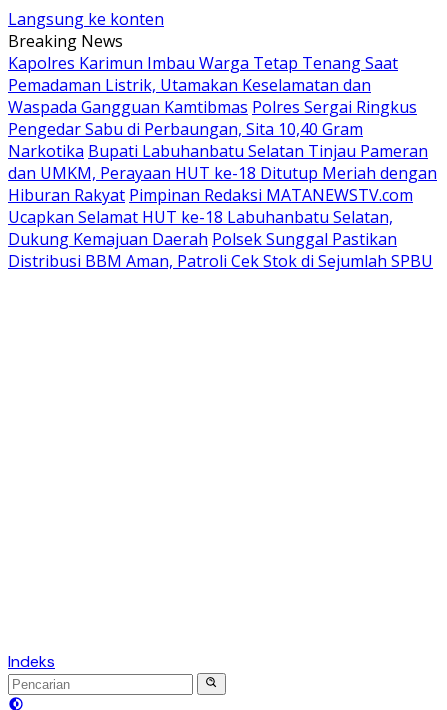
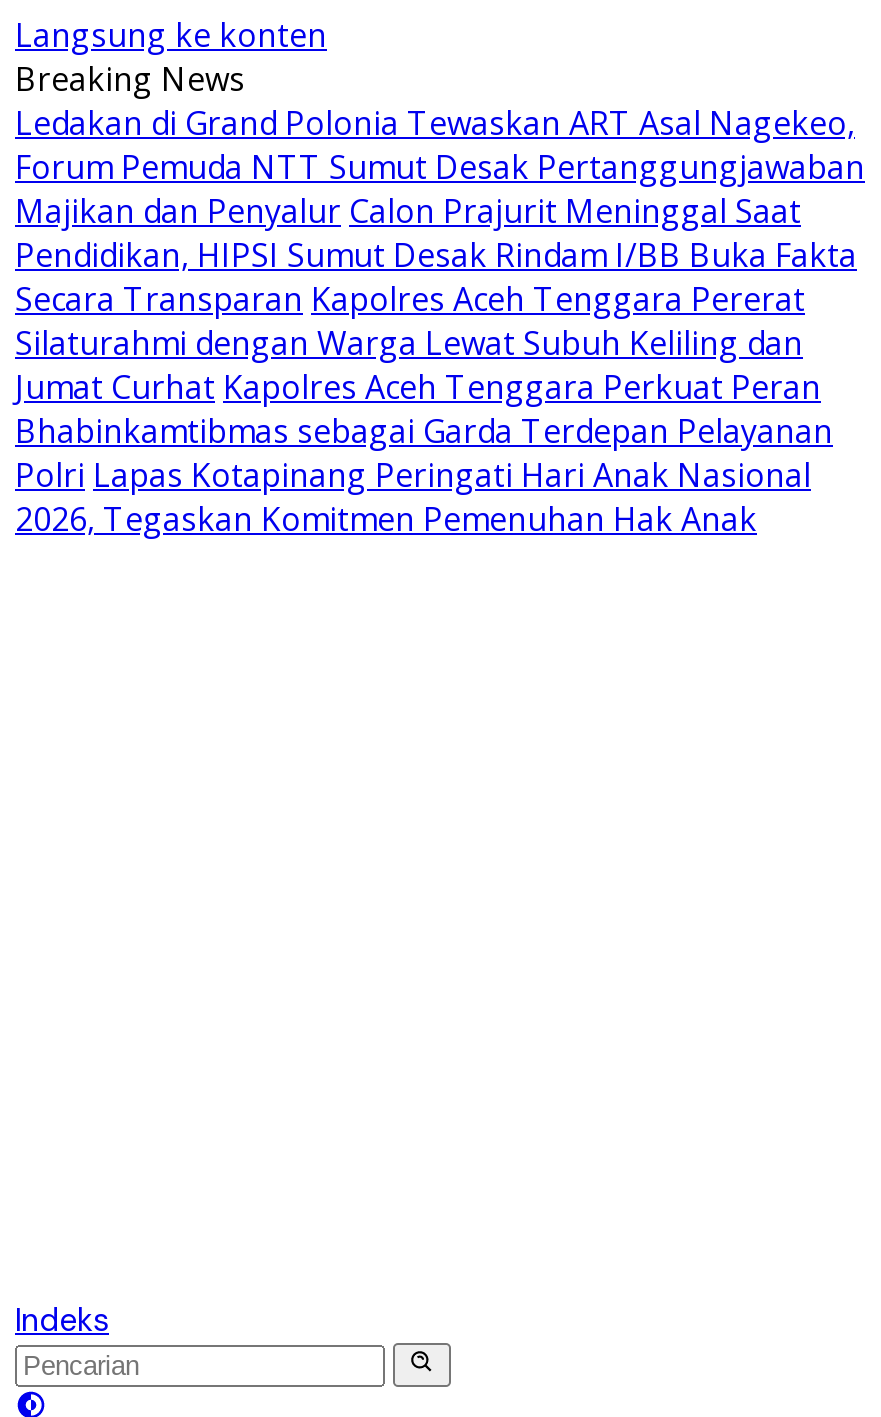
- Kapolres Karimun Imbau Warga Tetap Tenang Saat
- Pemadaman Listrik, Utamakan Keselamatan dan
- Waspada Gangguan Kamtibmas Polres Sergai Ringkus
- Pengedar Sabu di Perbaungan, Sita 10,40 Gram
- Narkotika Bupati Labuhanbatu Selatan Tinjau Pameran
- dan UMKM, Perayaan HUT ke-18 Ditutup Meriah dengan
- Hiburan Rakyat Pimpinan Redaksi MATANEWSTV.com
- Ucapkan Selamat HUT ke-18 Labuhanbatu Selatan,
- Dukung Kemajuan Daerah Polsek Sunggal Pastikan
- Distribusi BBM Aman, Patroli Cek Stok di Sejumlah SPBU
+ Ledakan di Grand Polonia Tewaskan ART Asal Nagekeo,
+ Forum Pemuda NTT Sumut Desak Pertanggungjawaban
+ Majikan dan Penyalur Calon Prajurit Meninggal Saat
+ Pendidikan, HIPSI Sumut Desak Rindam I/BB Buka Fakta
+ Secara Transparan Kapolres Aceh Tenggara Pererat
+ Silaturahmi dengan Warga Lewat Subuh Keliling dan
+ Jumat Curhat Kapolres Aceh Tenggara Perkuat Peran
+ Bhabinkamtibmas sebagai Garda Terdepan Pelayanan
+ Polri Lapas Kotapinang Peringati Hari Anak Nasional
+ 2026, Tegaskan Komitmen Pemenuhan Hak Anak
